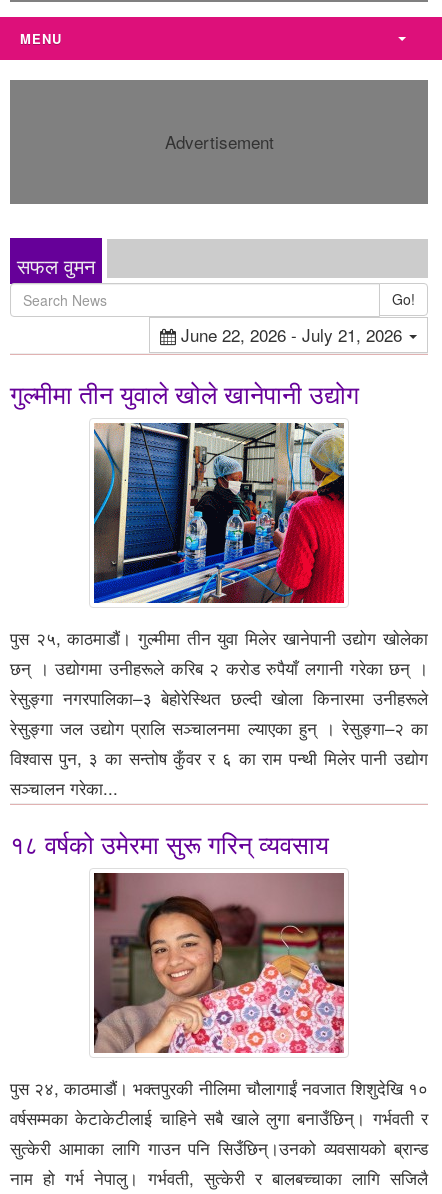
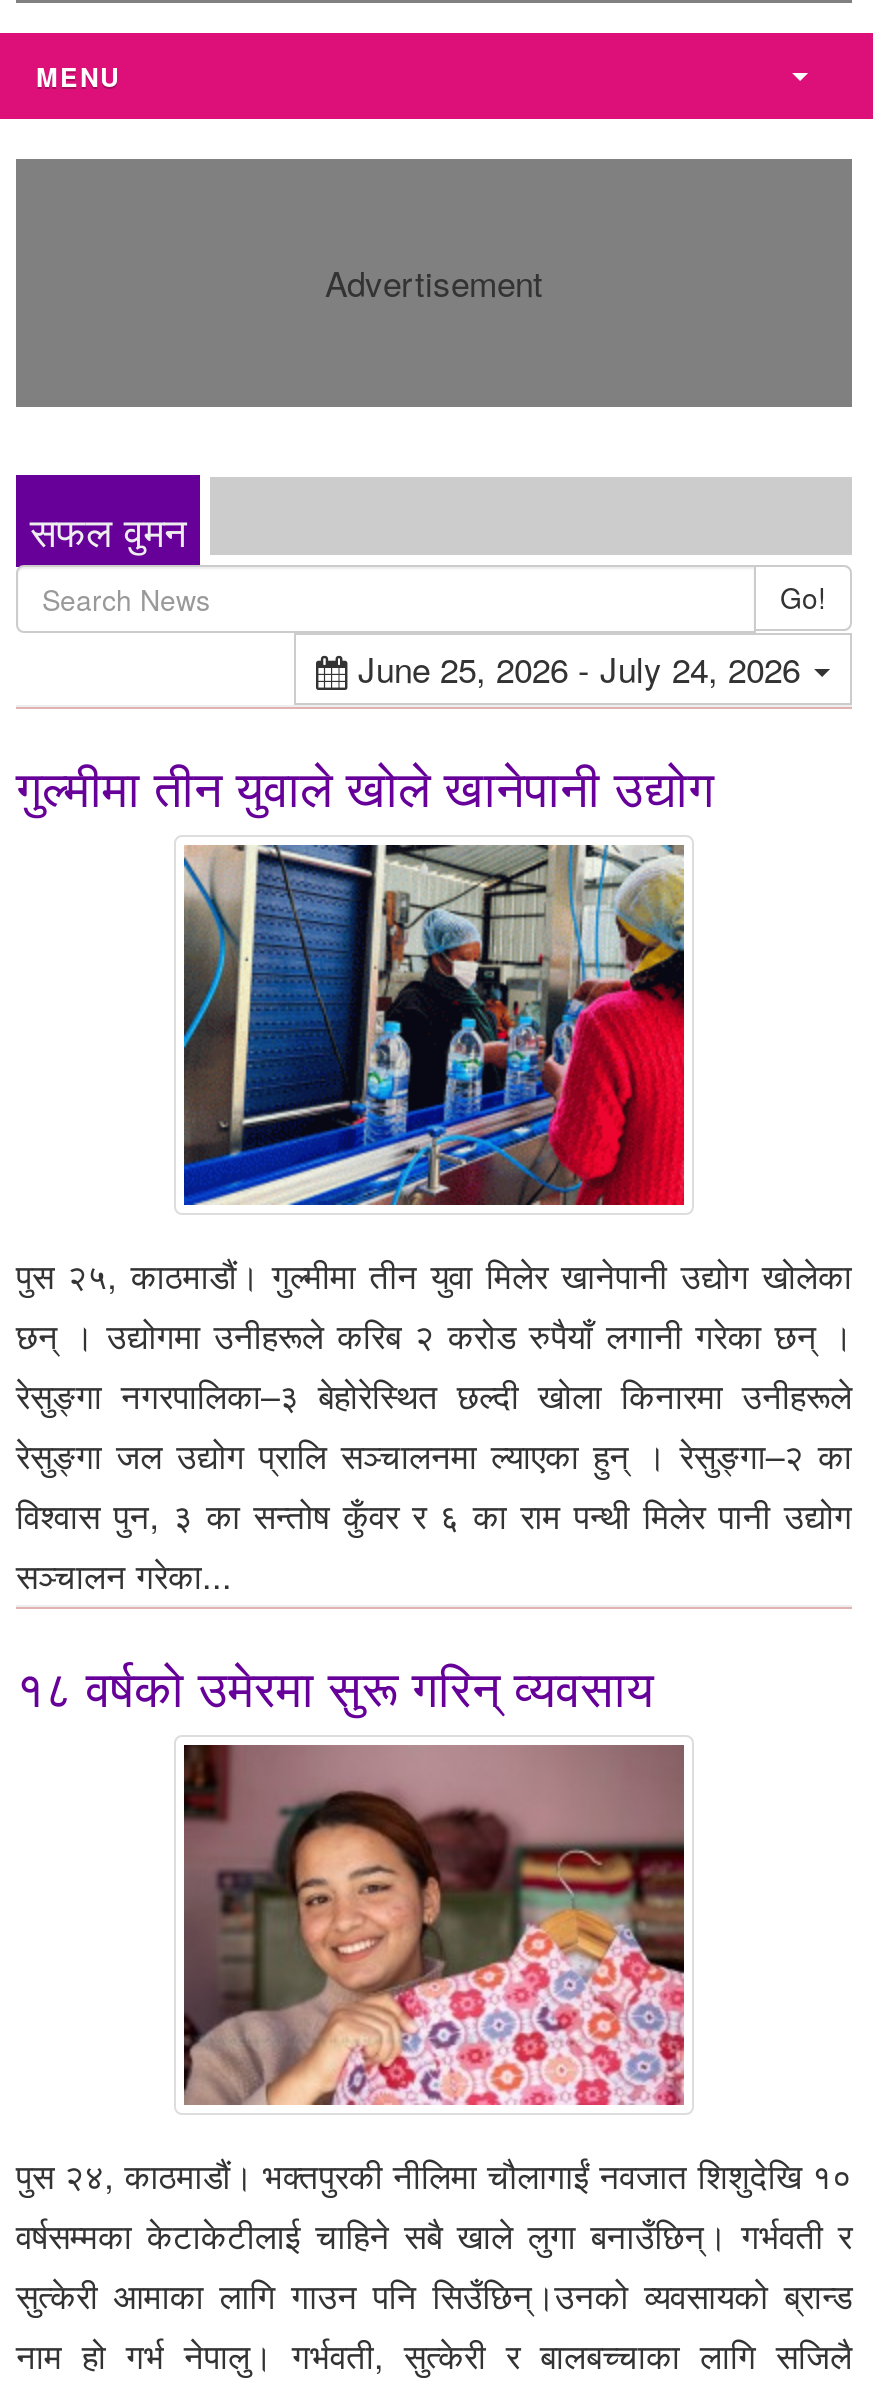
- June 22, 2026 - July 21, 2026
+ June 25, 2026 - July 24, 2026
